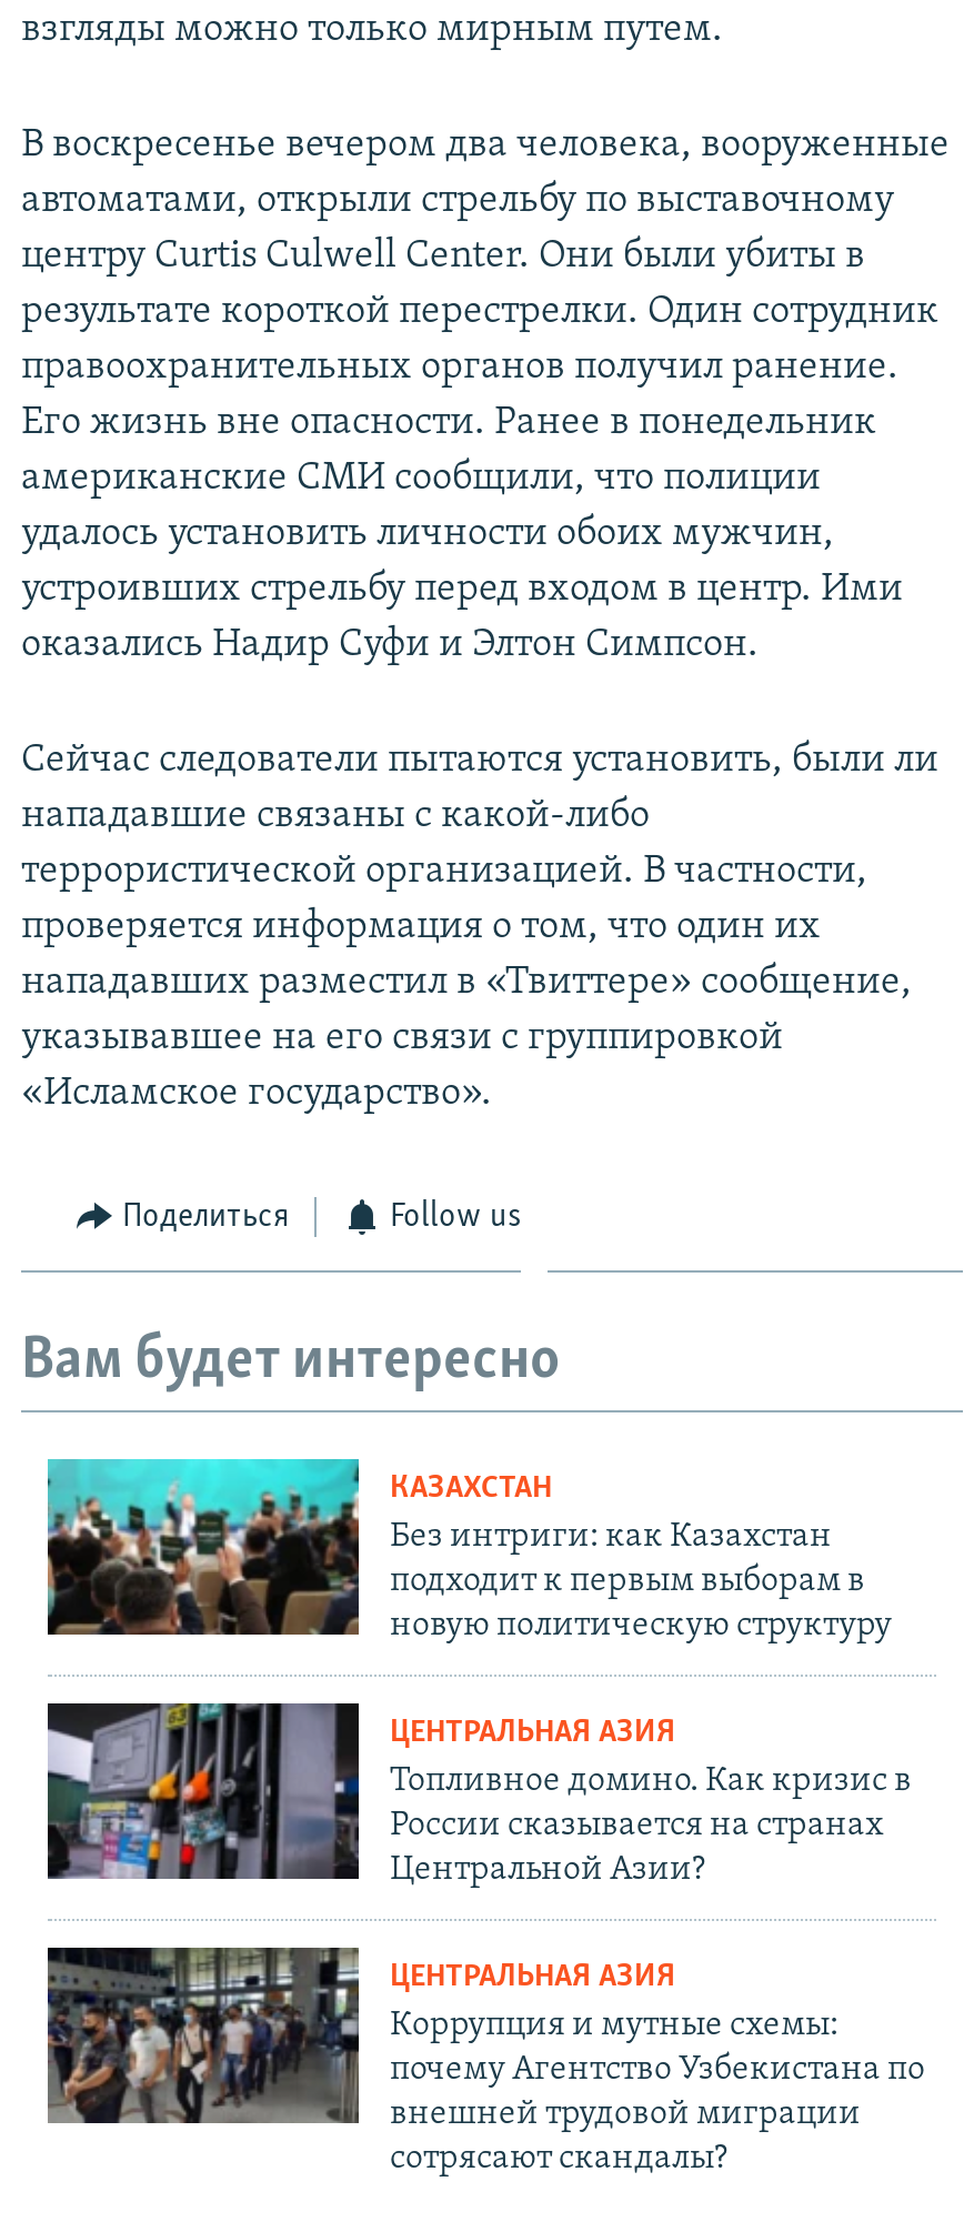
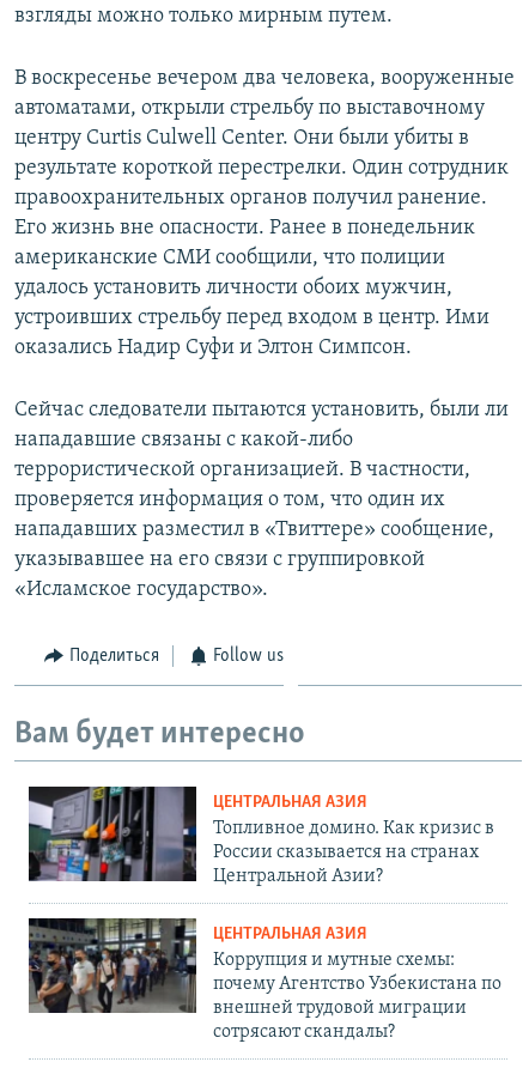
- [image]
- КАЗАХСТАН
- Без интриги: как Казахстан
- подходит к первым выборам в
- новую политическую структуру
